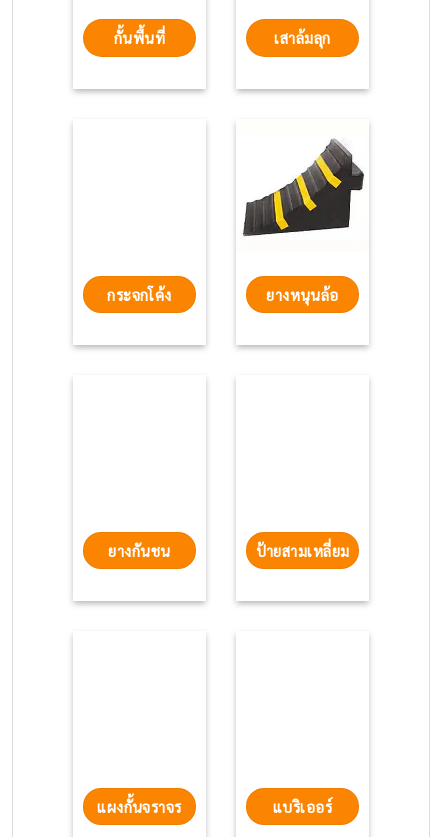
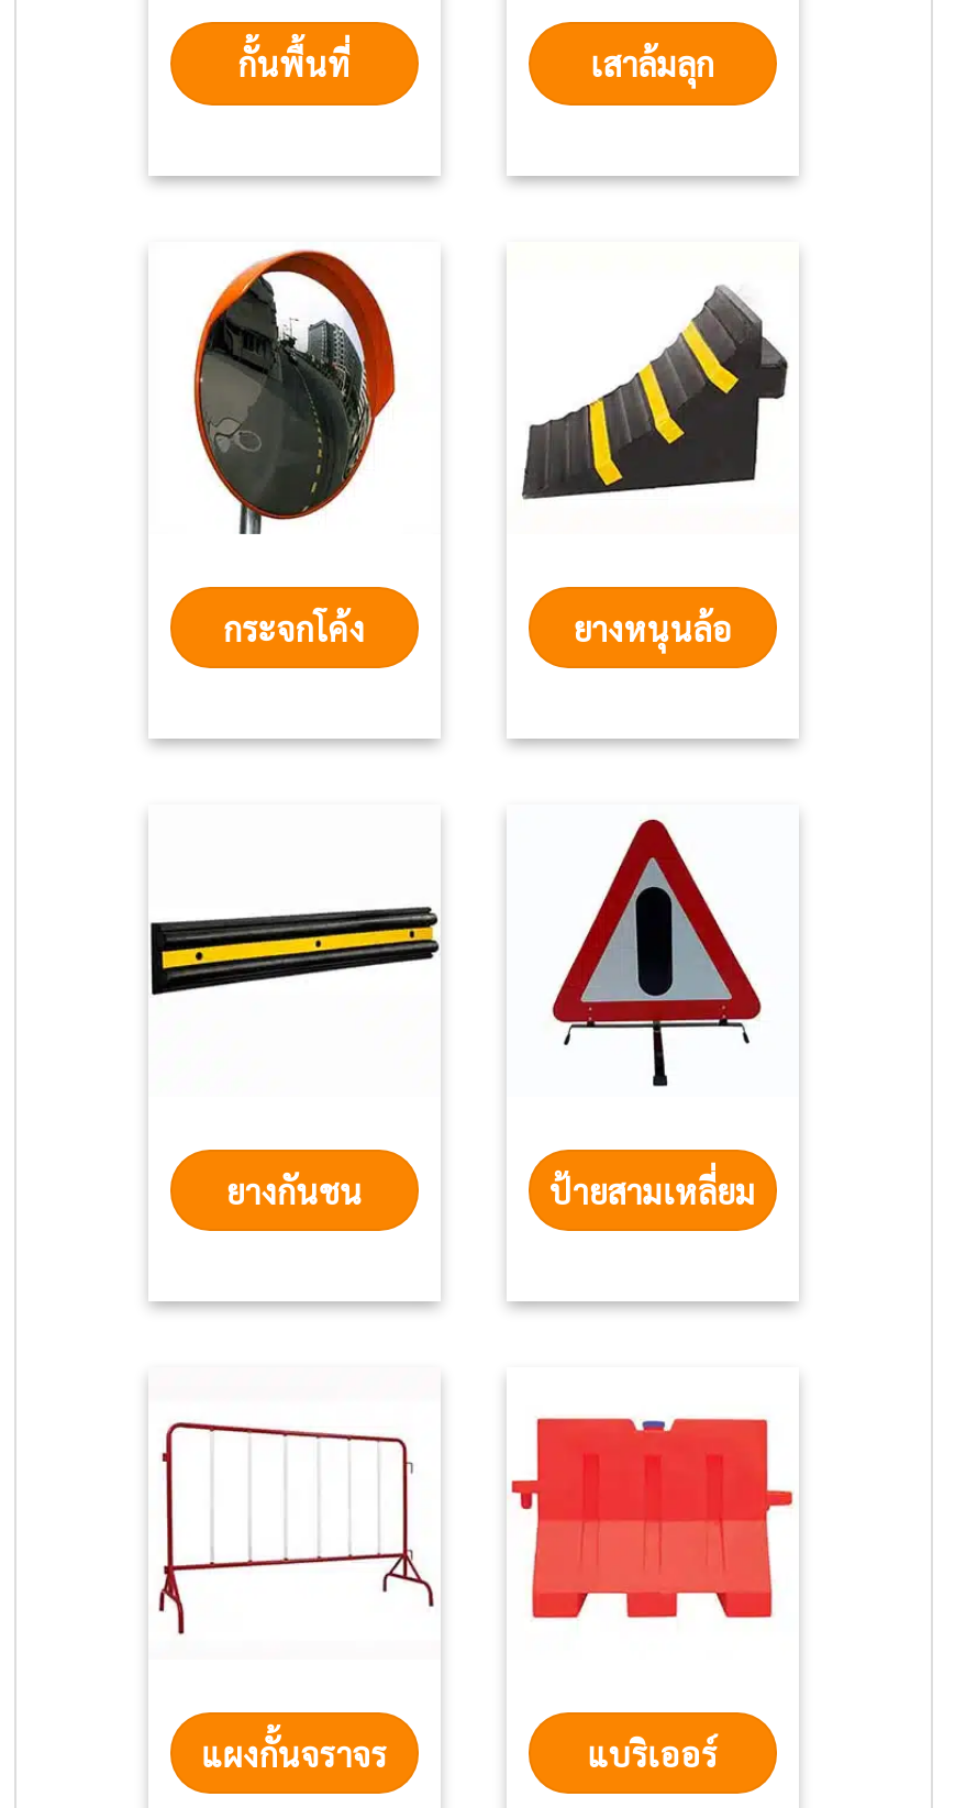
+ [image]

+ [image]

+ [image]

+ [image]

+ [image]
